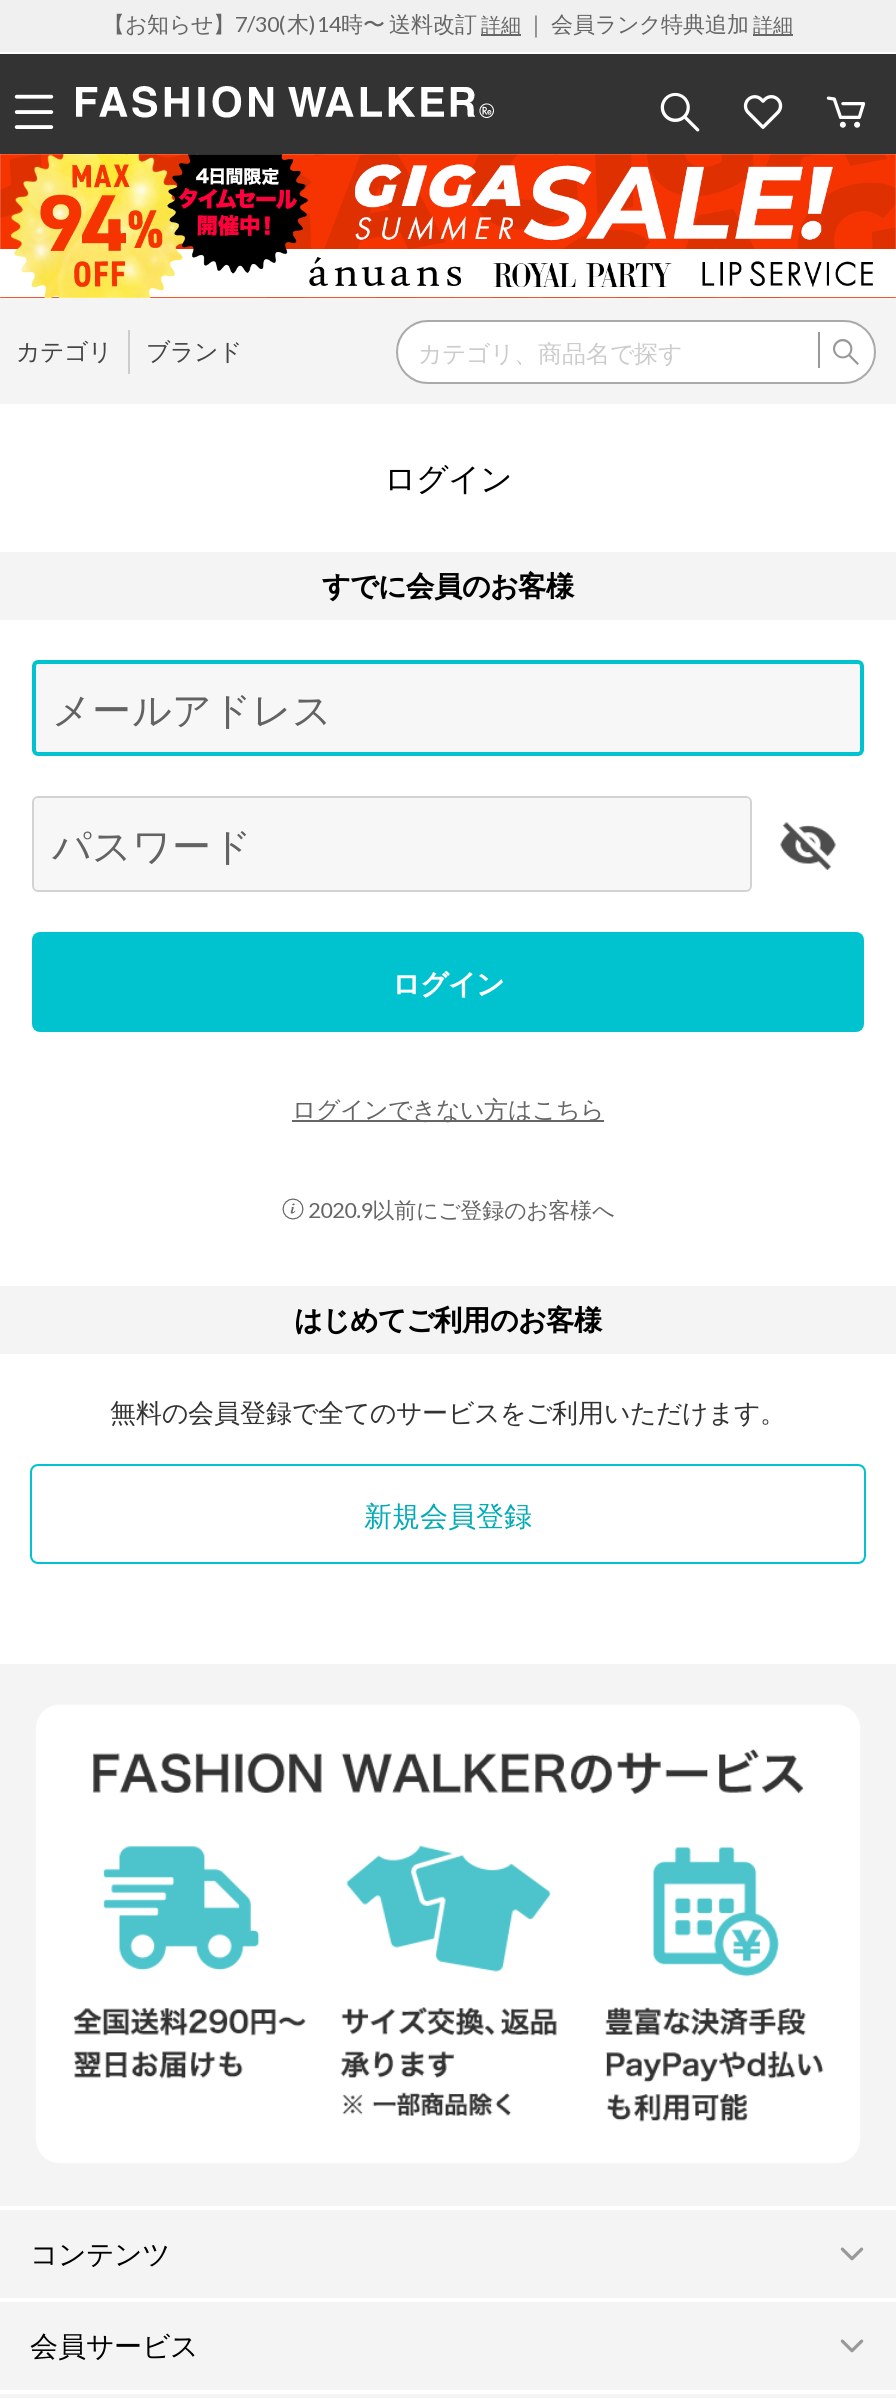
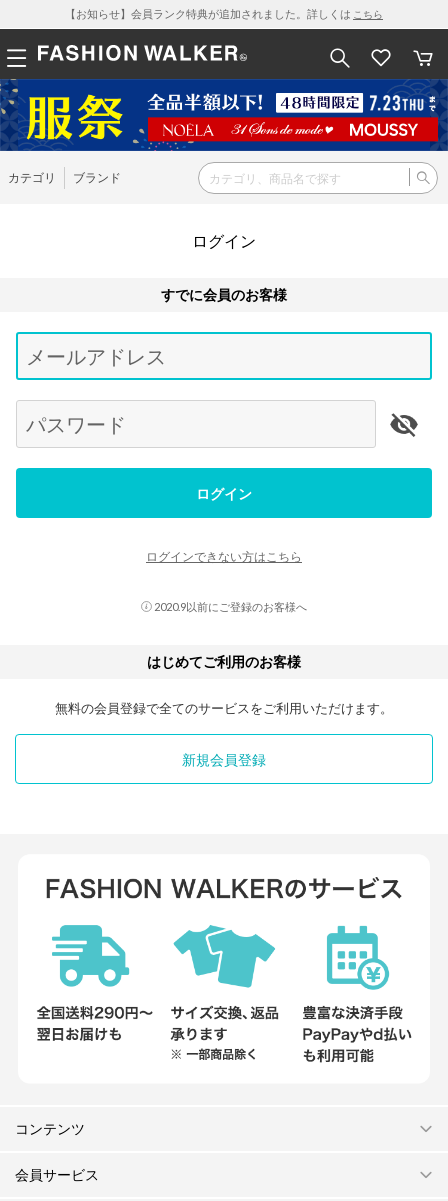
- 【お知らせ】7/30(木)14時〜 送料改訂詳細｜ 会員ランク特典追加詳細
+ 【お知らせ】会員ランク特典が追加されました。詳しくはこちら

- [image]
+ [image]
